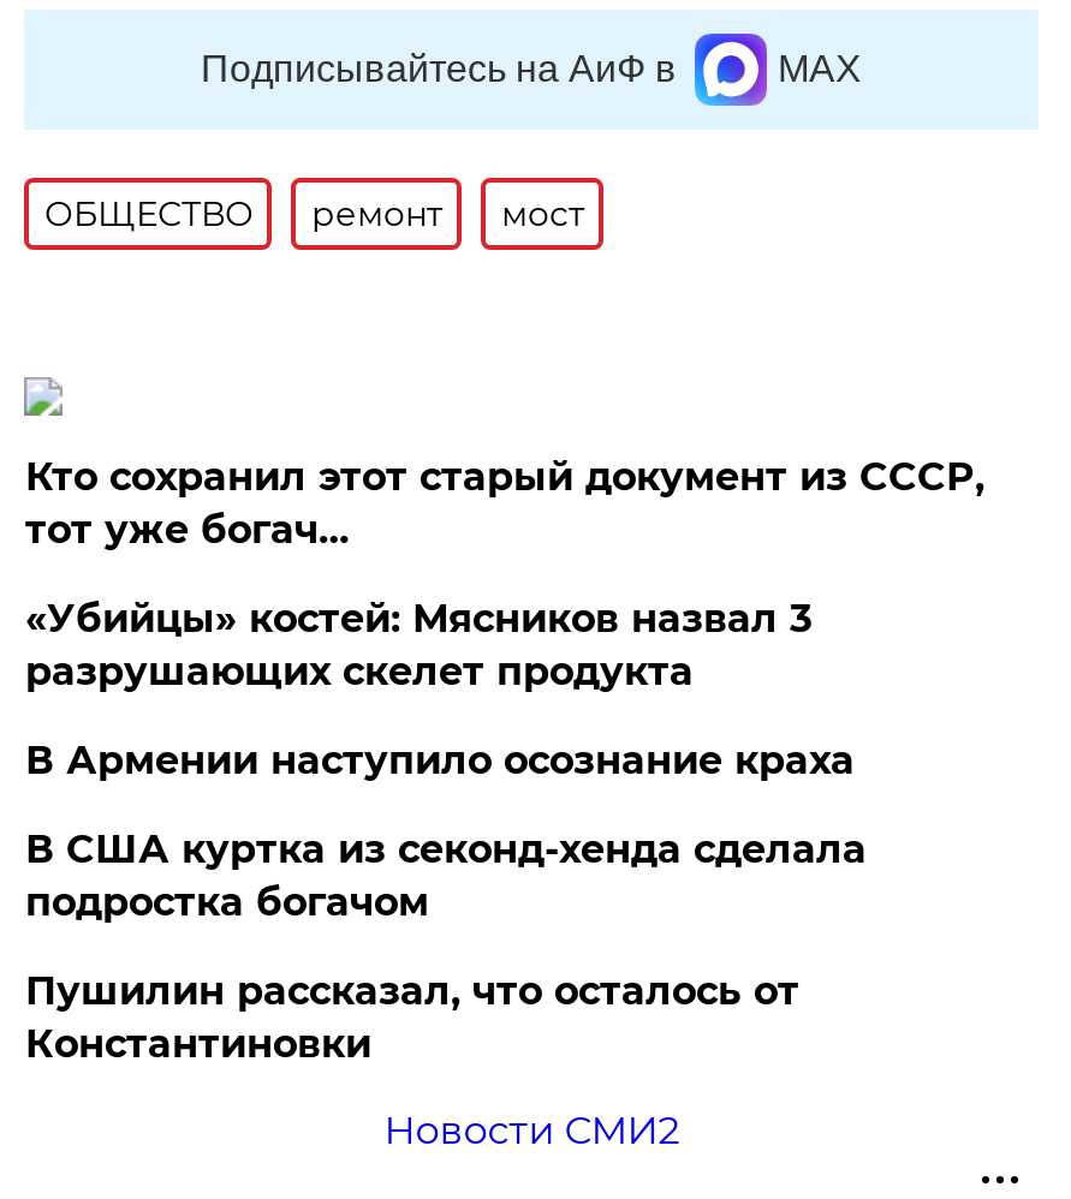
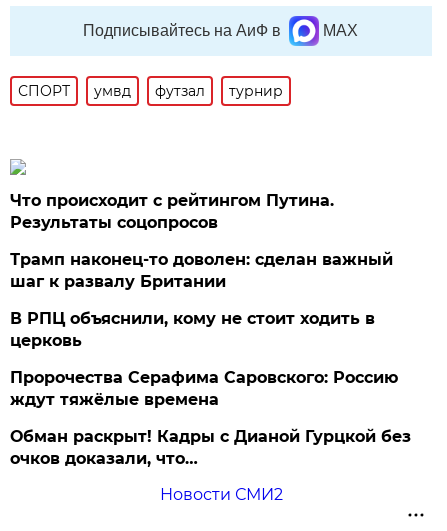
- ОБЩЕСТВО
- ремонт
- мост
+ СПОРТ
+ умвд
+ футзал
+ турнир

- Кто сохранил этот старый документ из СССР,
- тот уже богач…
+ Что происходит с рейтингом Путина.
+ Результаты соцопросов

- «Убийцы» костей: Мясников назвал 3
- разрушающих скелет продукта
+ Трамп наконец-то доволен: сделан важный
+ шаг к развалу Британии

- В Армении наступило осознание краха
+ В РПЦ объяснили, кому не стоит ходить в
+ церковь

- В США куртка из секонд-хенда сделала
- подростка богачом
+ Пророчества Серафима Саровского: Россию
+ ждут тяжёлые времена

- Пушилин рассказал, что осталось от
- Константиновки
+ Обман раскрыт! Кадры с Дианой Гурцкой без
+ очков доказали, что…
